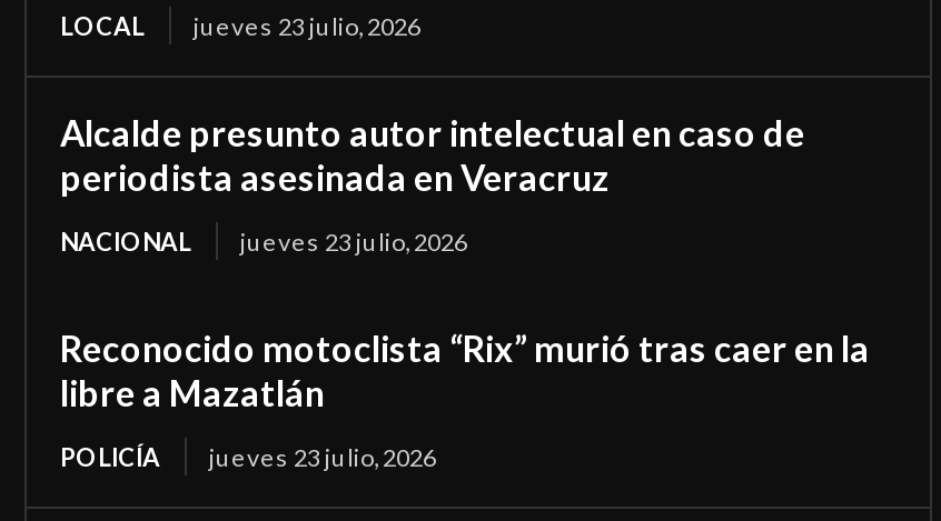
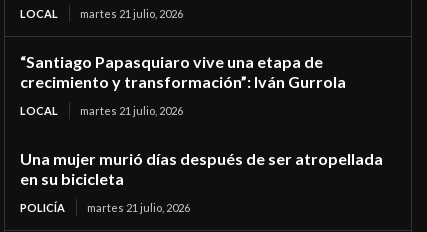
- LOCAL jueves 23 julio, 2026
+ LOCAL martes 21 julio, 2026

- Alcalde presunto autor intelectual en caso de
- periodista asesinada en Veracruz
+ “Santiago Papasquiaro vive una etapa de
+ crecimiento y transformación”: Iván Gurrola

- NACIONAL
- jueves 23 julio, 2026
+ LOCAL
+ martes 21 julio, 2026

- Reconocido motoclista “Rix” murió tras caer en la
- libre a Mazatlán
+ Una mujer murió días después de ser atropellada
+ en su bicicleta

- POLICÍA jueves 23 julio, 2026
+ POLICÍA martes 21 julio, 2026
